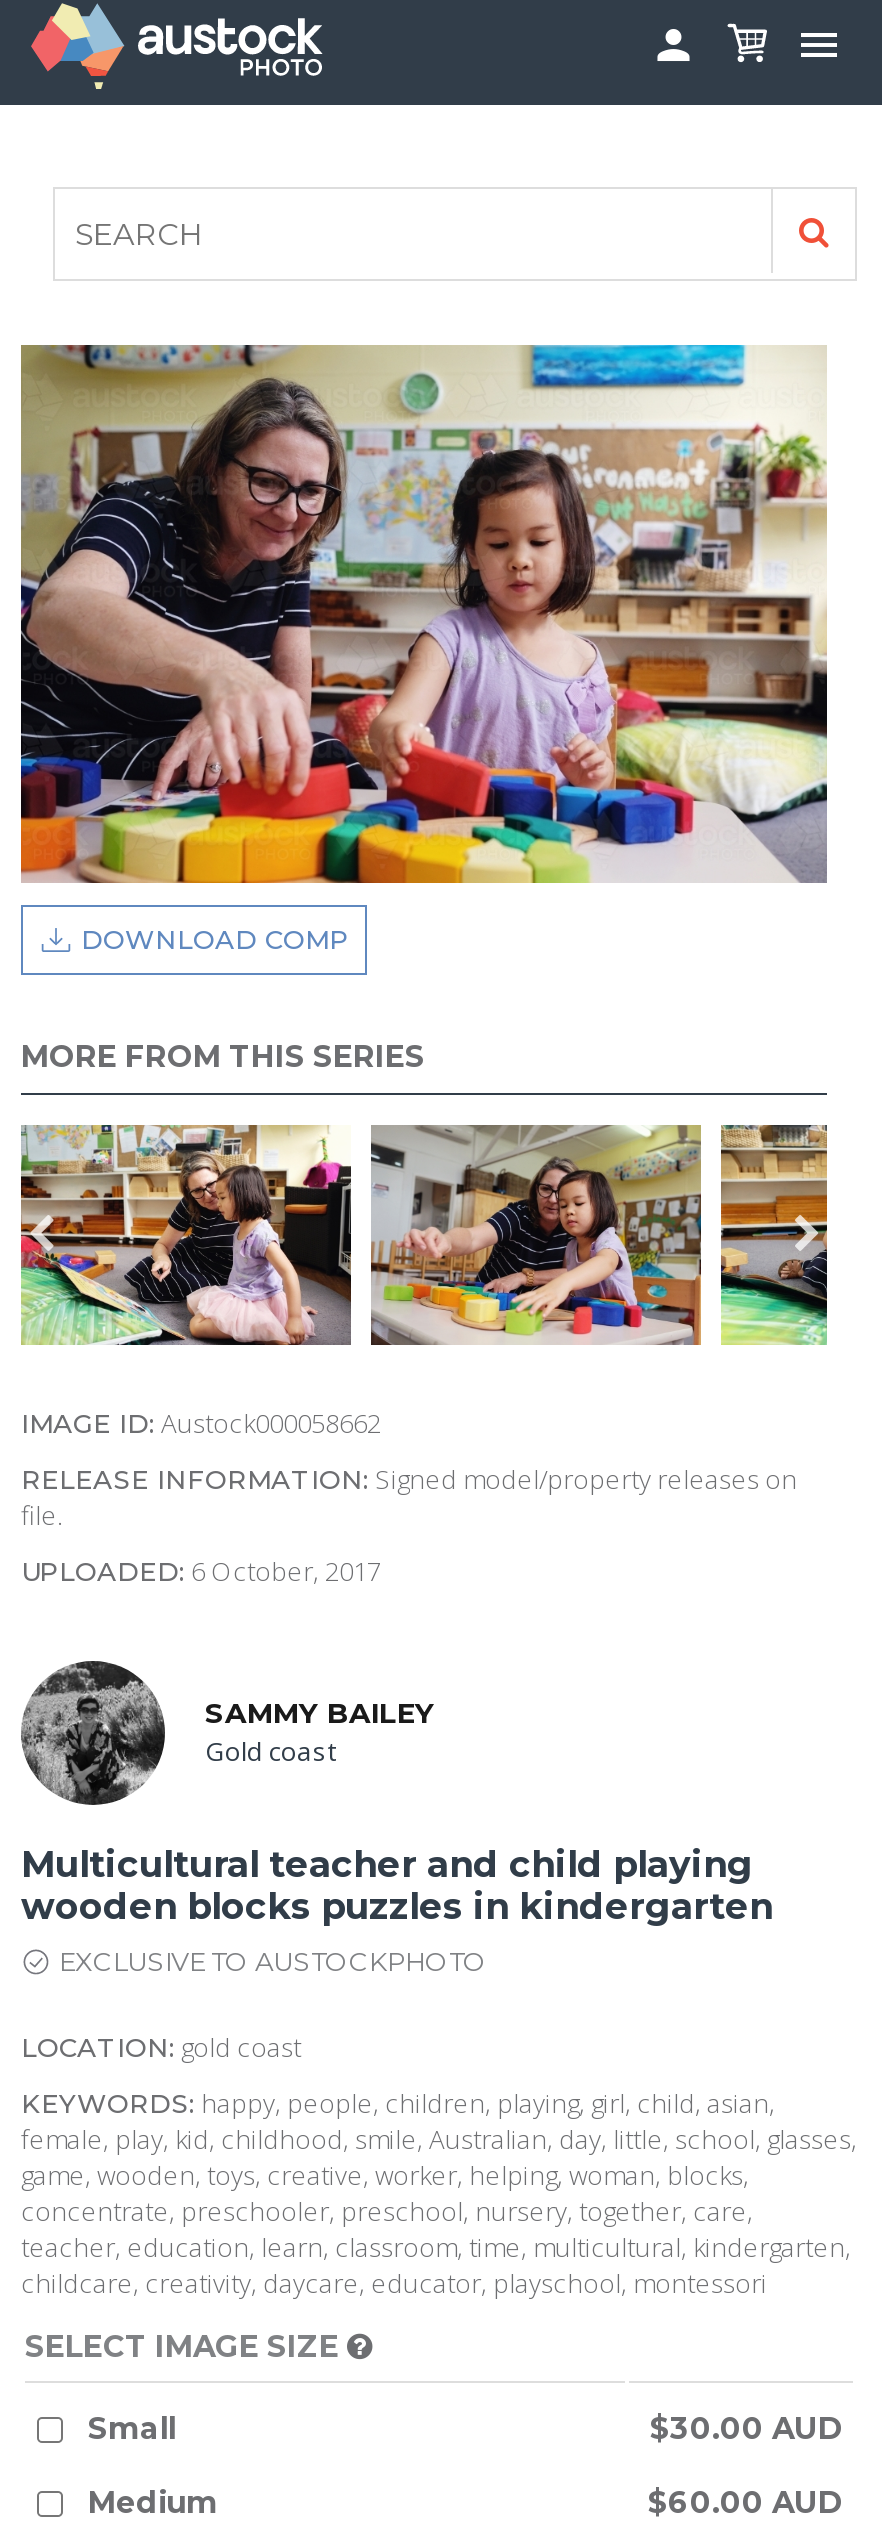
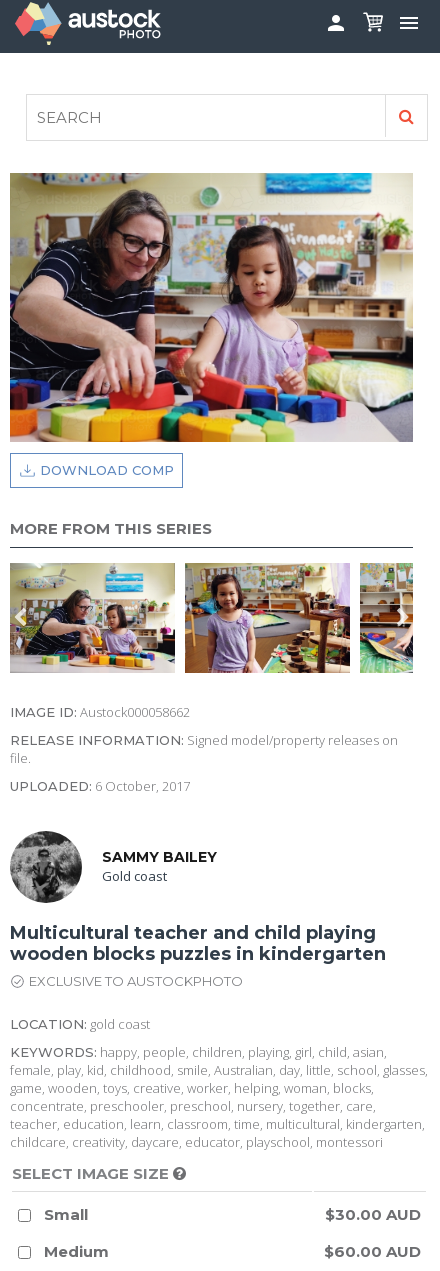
- [image]
+ [image]

- [image]
+ [image]

- [image]
+ [image]
